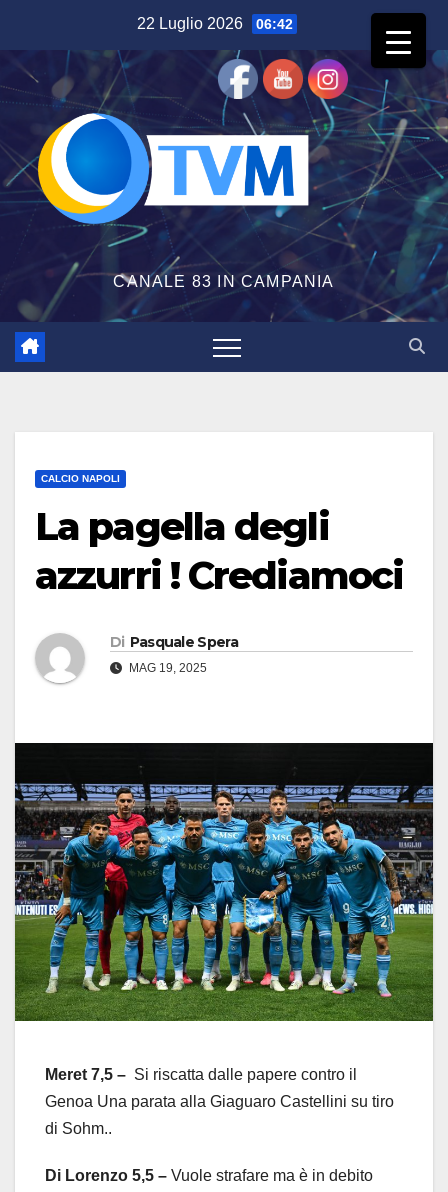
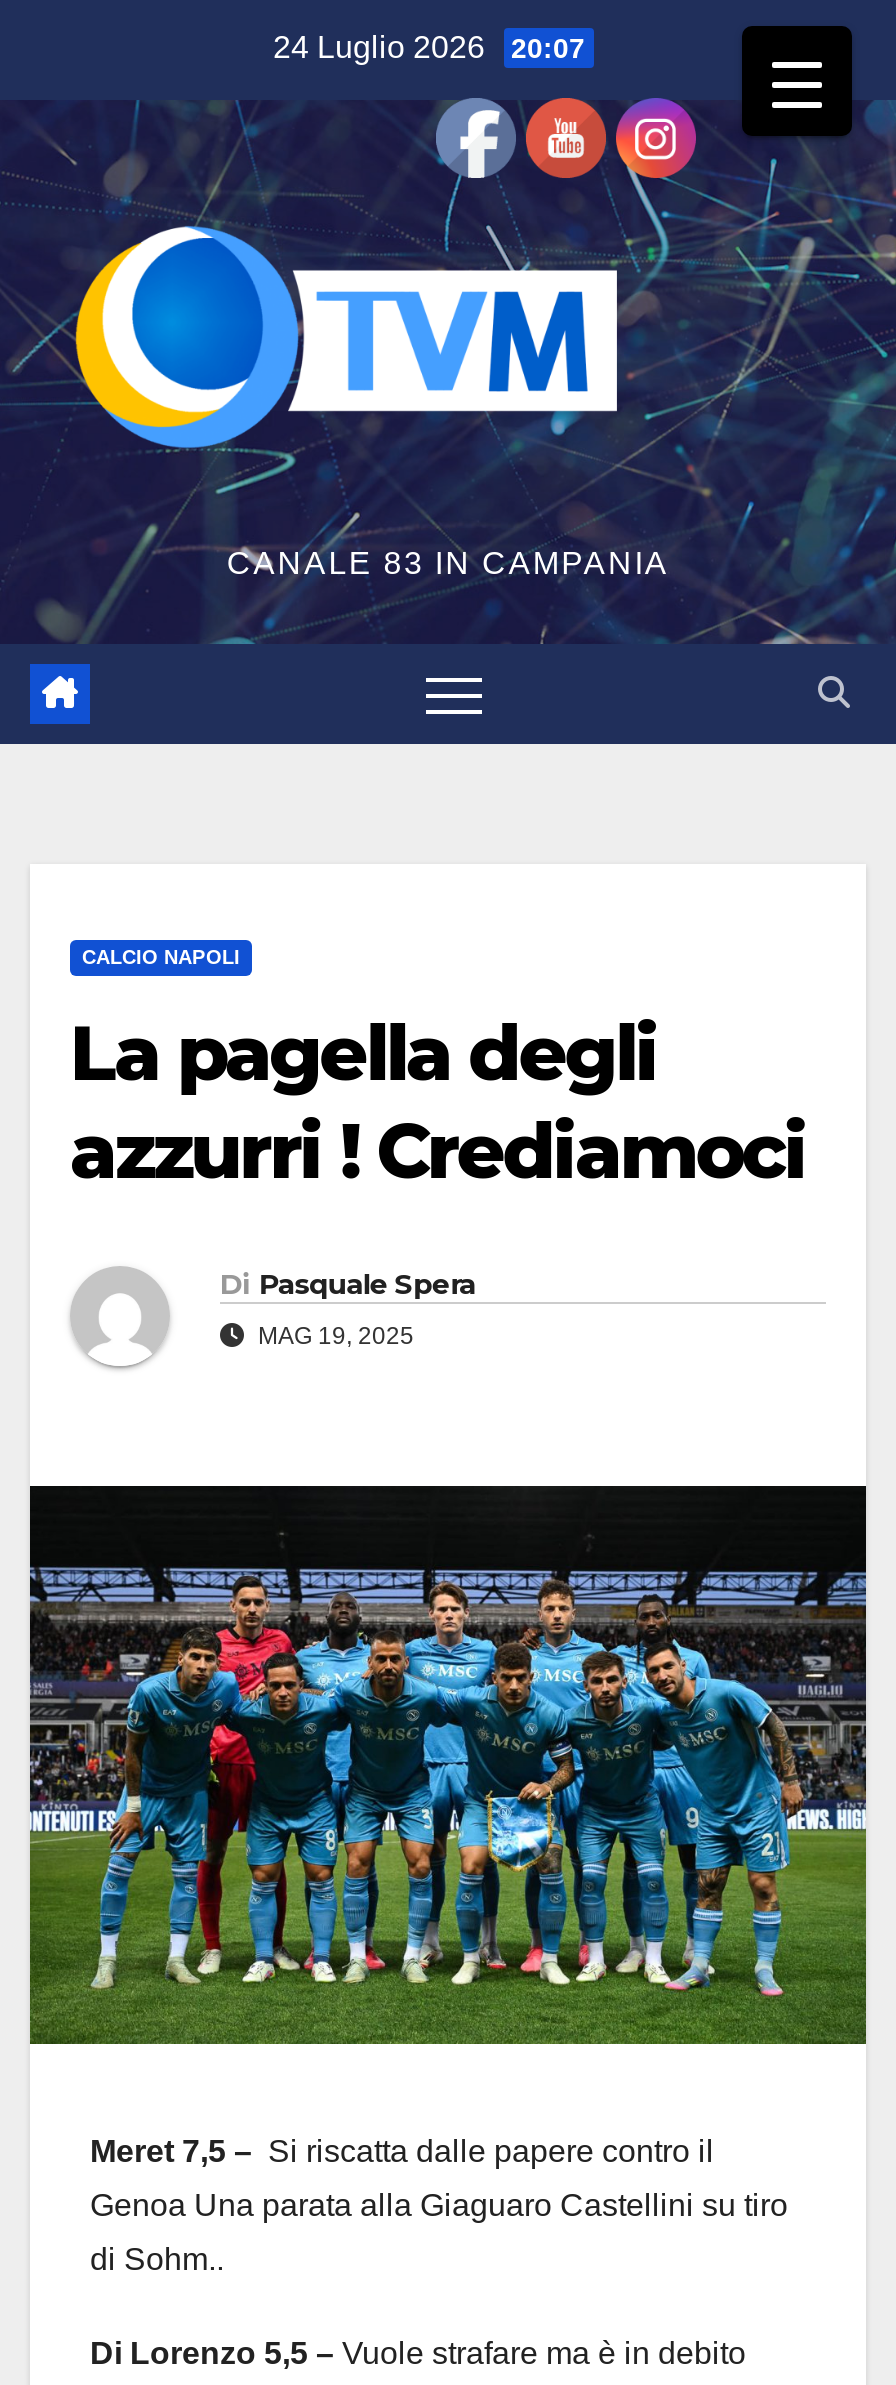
- 22 Luglio 2026 06:42
+ 24 Luglio 2026 20:07

- [image]
+ [image]
